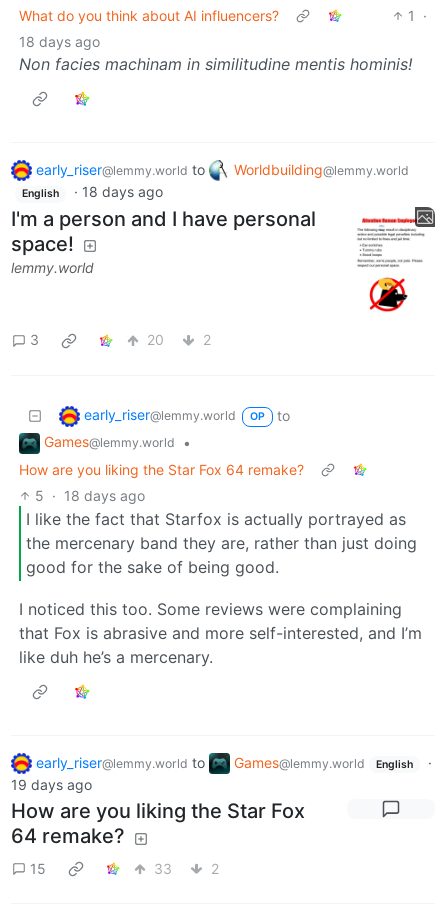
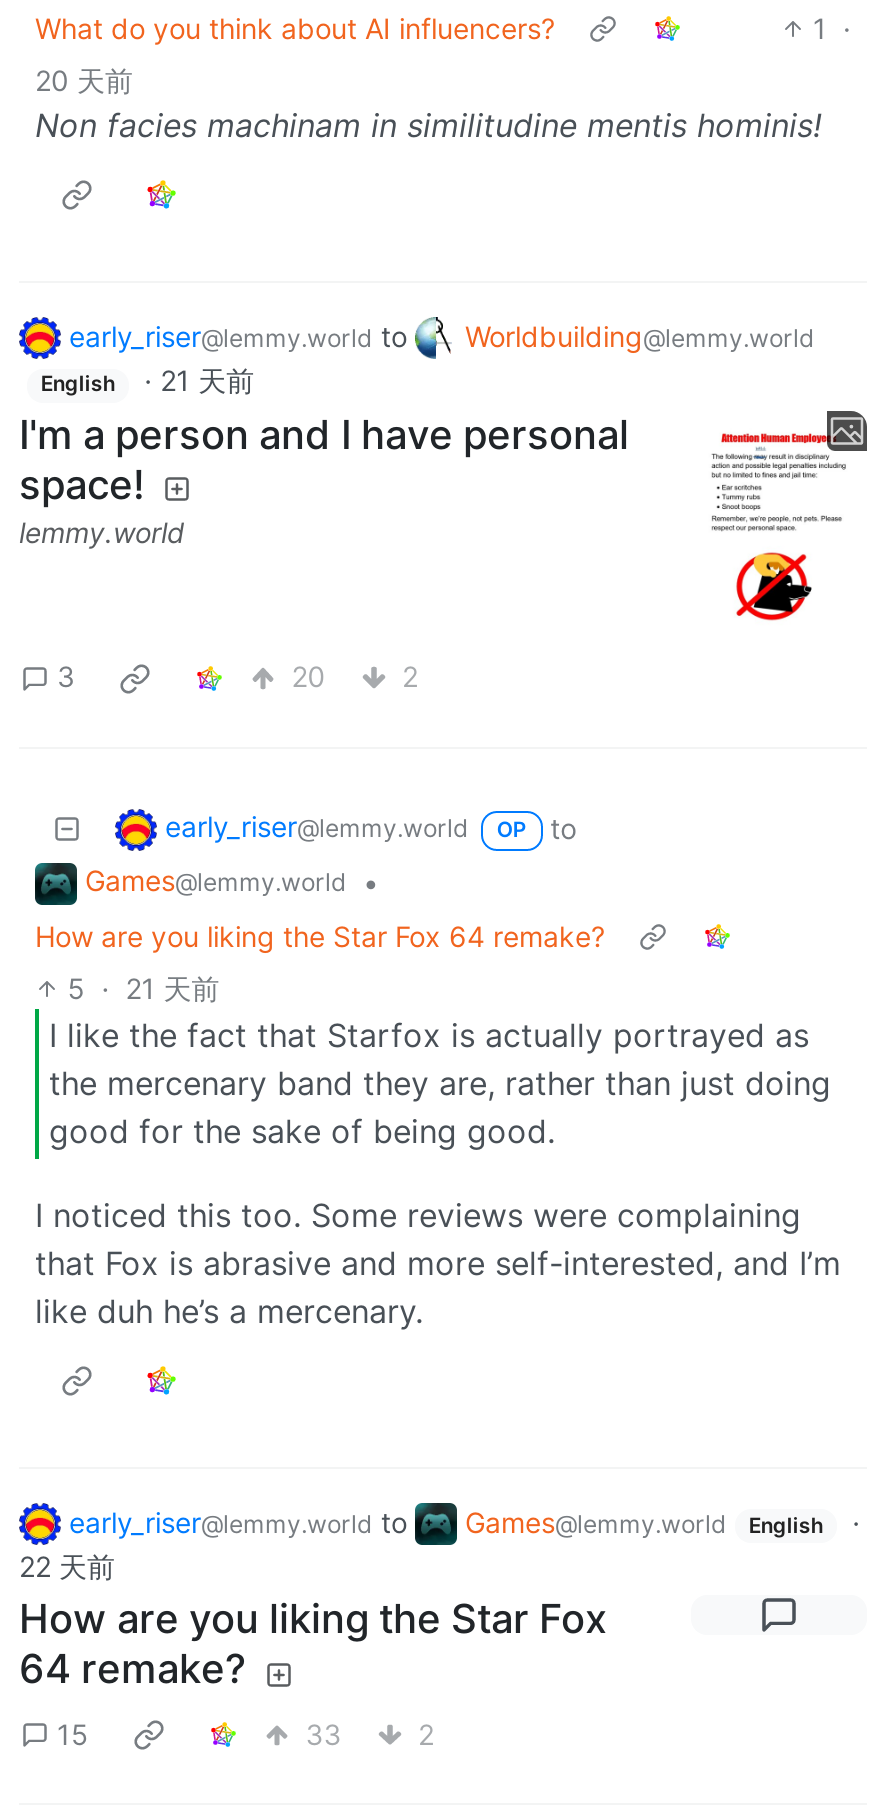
- 18 days ago
+ 20 天前

- English · 18 days ago
+ English · 21 天前

- 5 · 18 days ago
+ 5 · 21 天前

- 19 days ago
+ 22 天前
